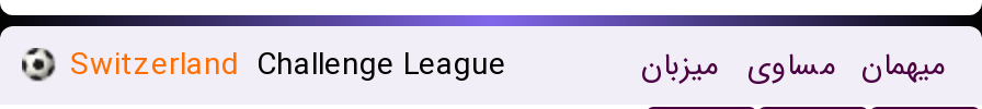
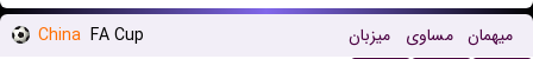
- Switzerland Challenge League
+ China FA Cup
